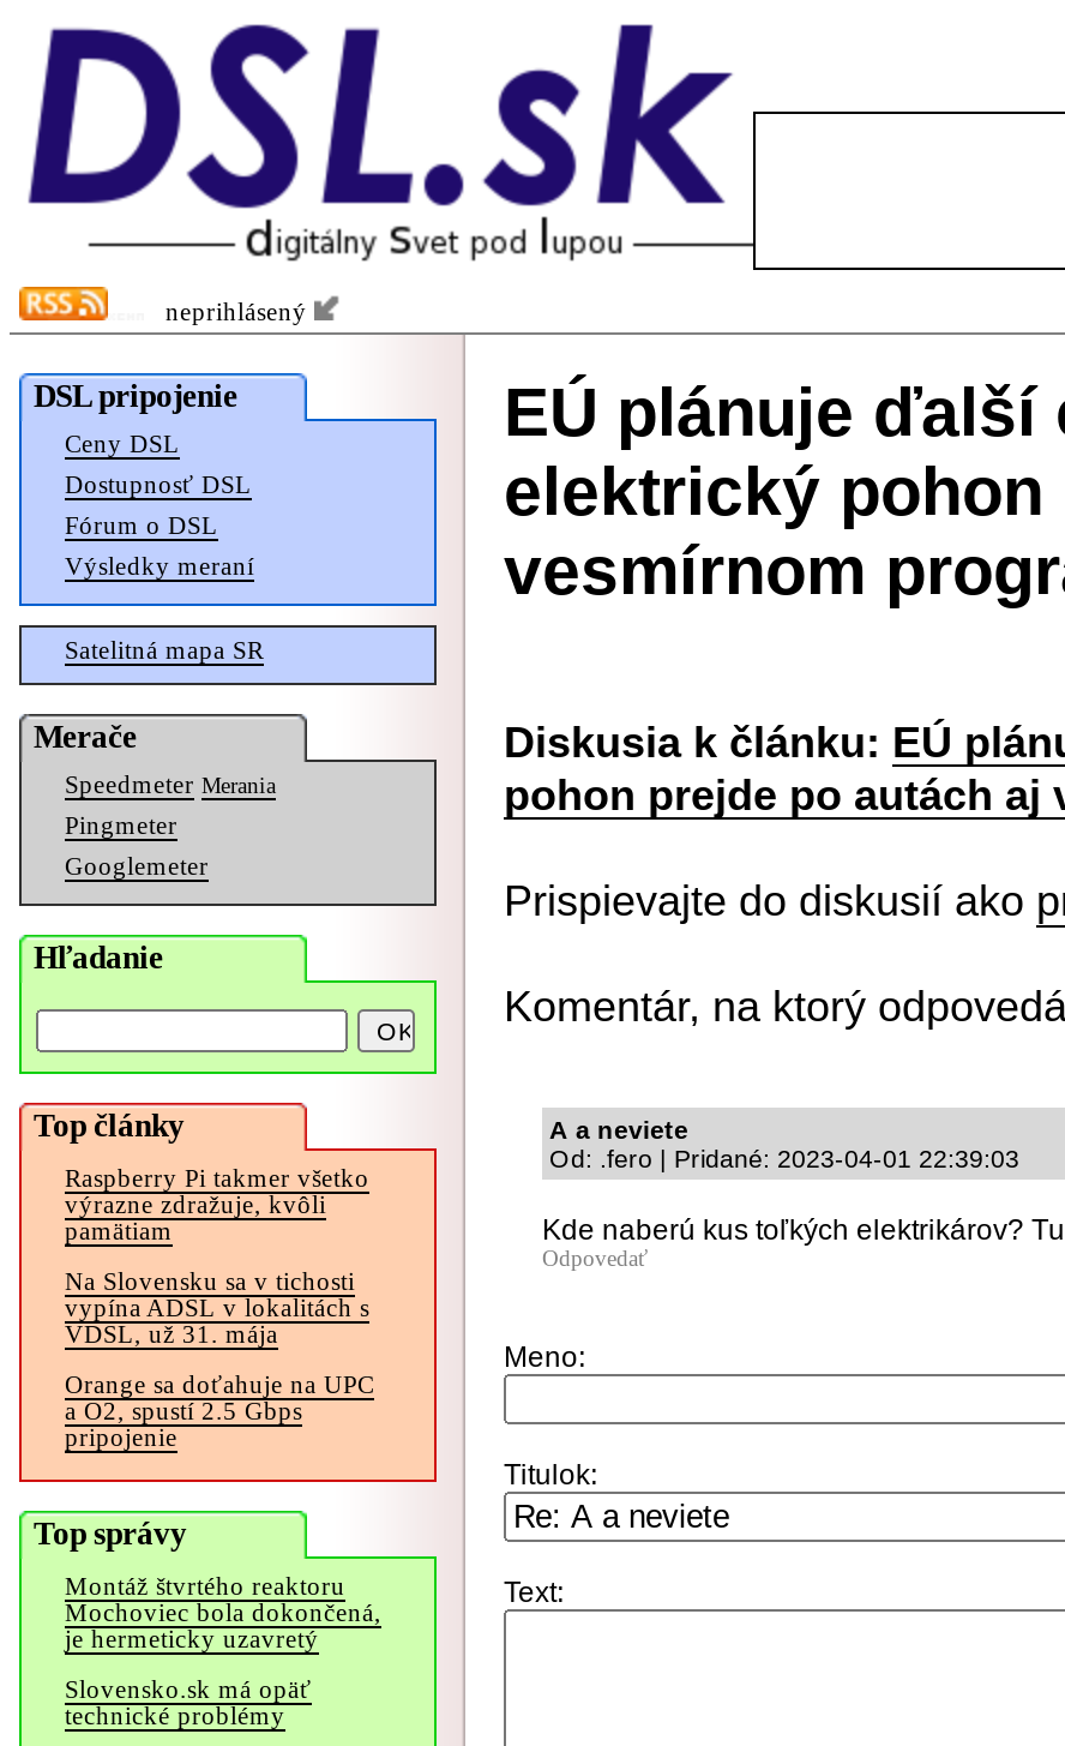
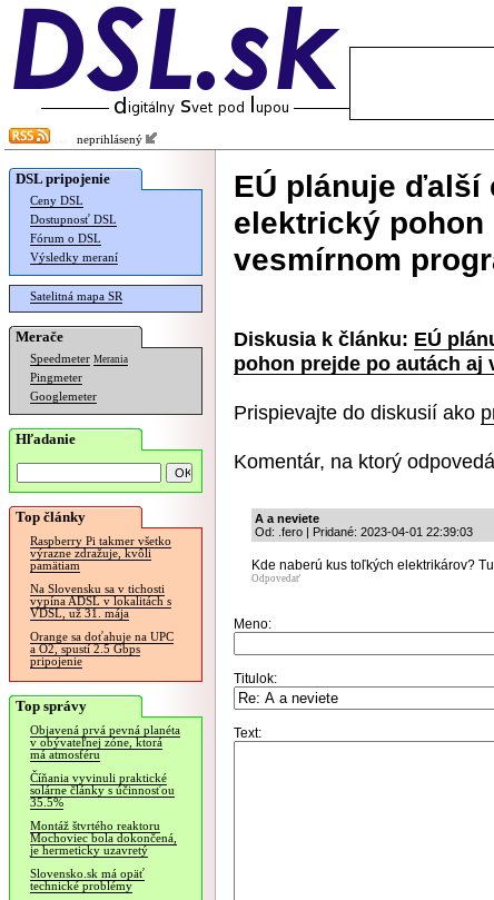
+ Objavená prvá pevná planéta
+ v obývateľnej zóne, ktorá
+ má atmosféru
+ Číňania vyvinuli praktické
+ solárne články s účinnosťou
+ 35.5%
